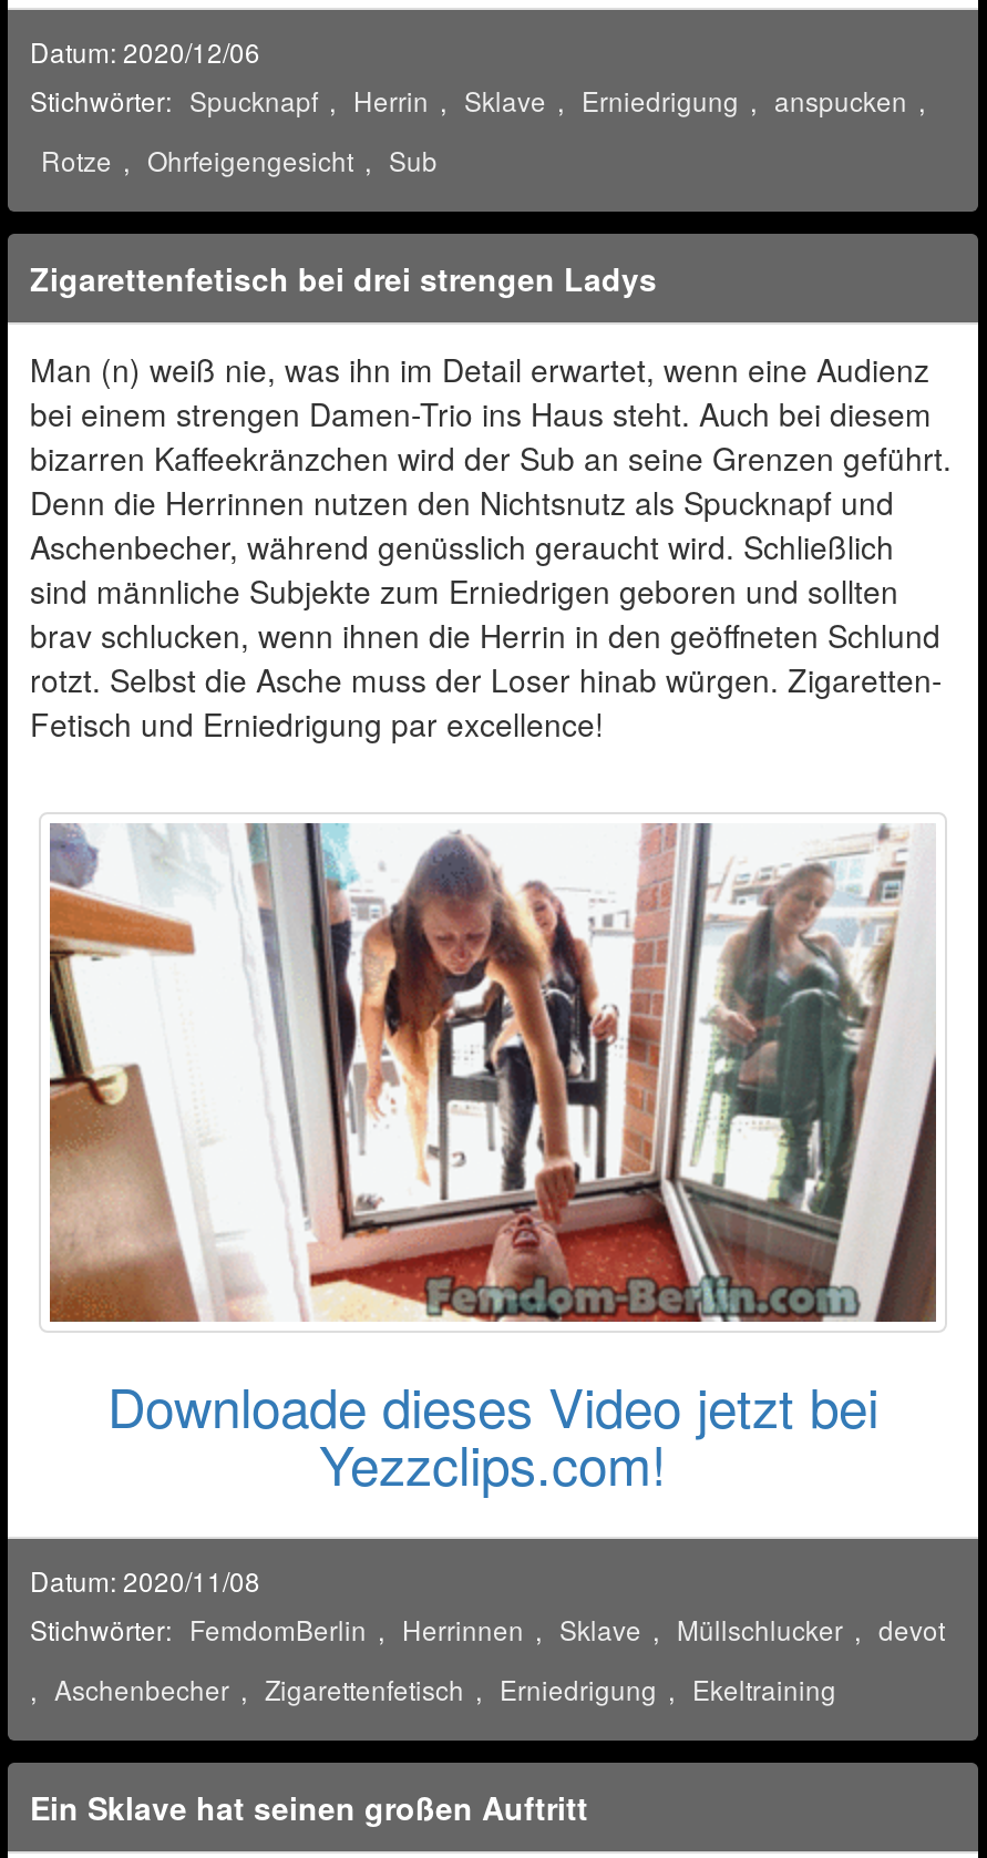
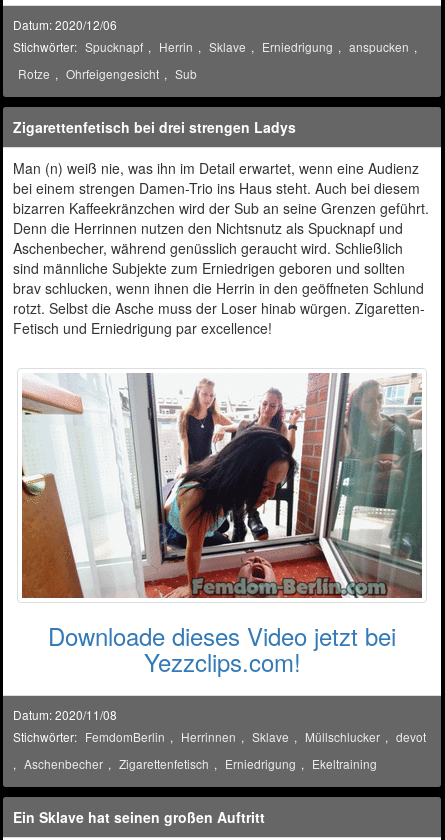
- [image]
+ [image]
